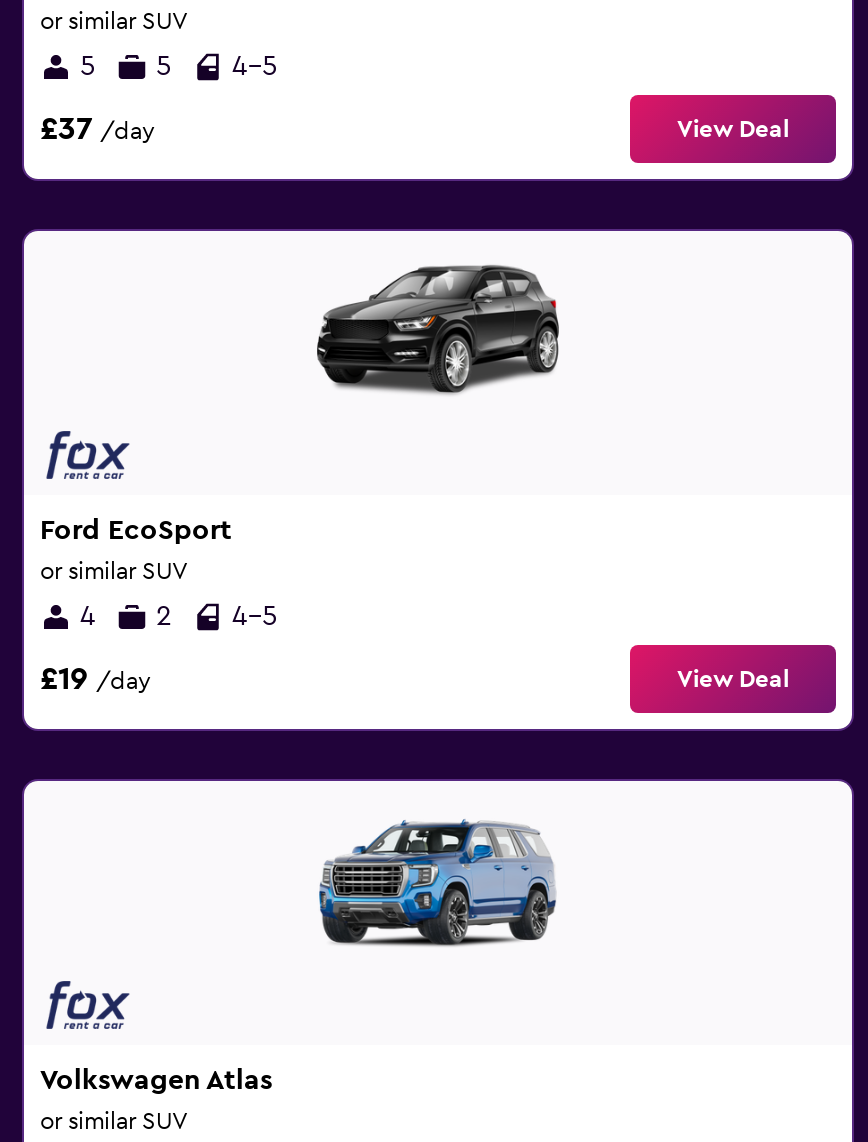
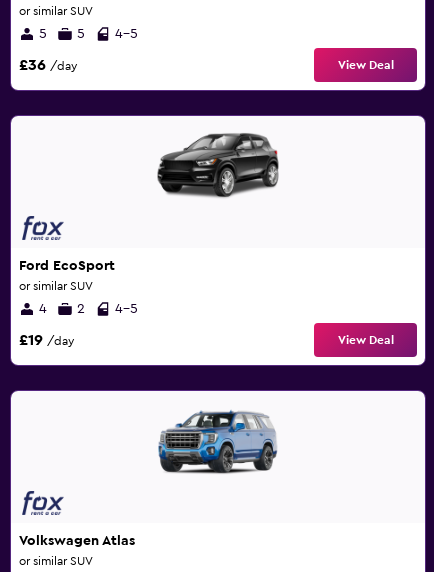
- £37 /day
+ £36 /day
